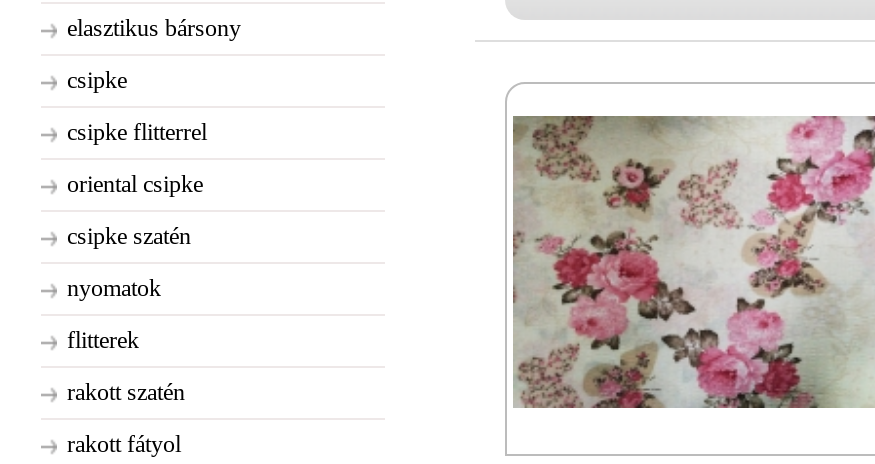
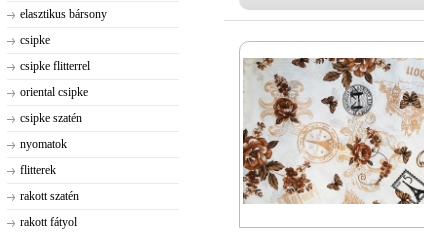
- [image]
+ [image]
